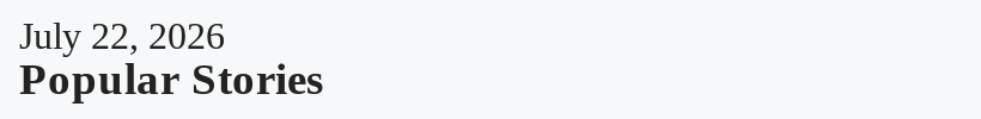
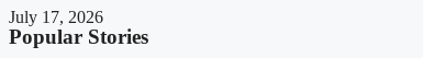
- July 22, 2026
+ July 17, 2026
